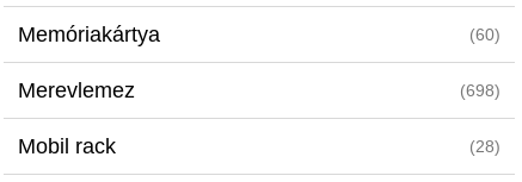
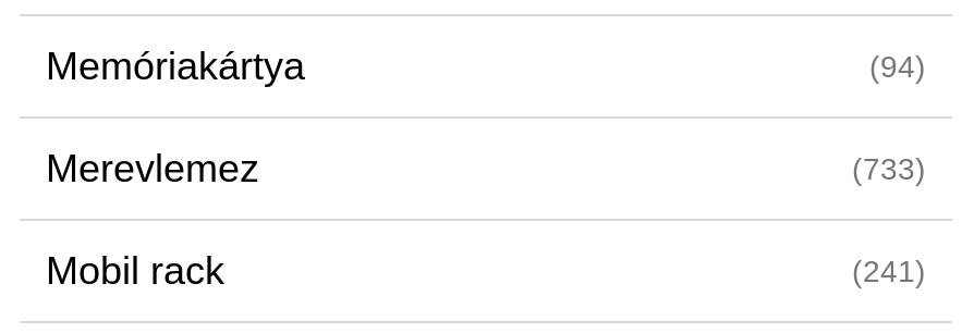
- (60)
+ (94)

- (698)
+ (733)

- (28)
+ (241)
